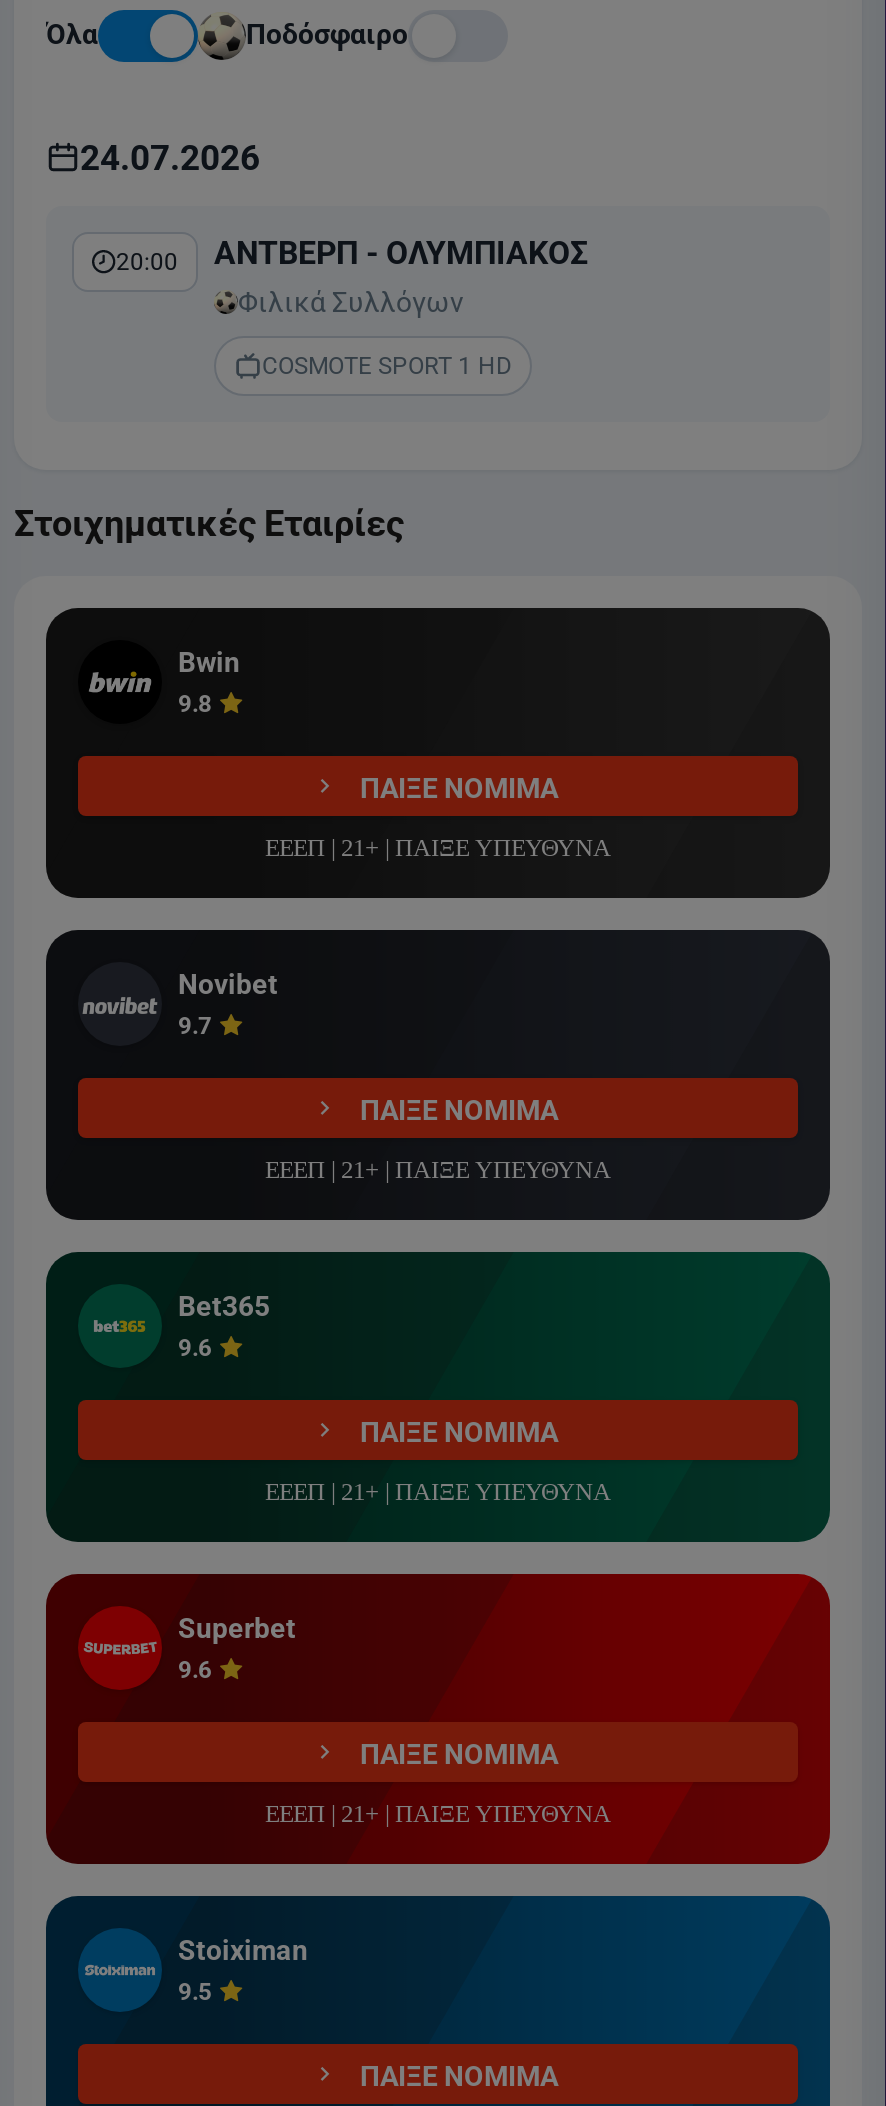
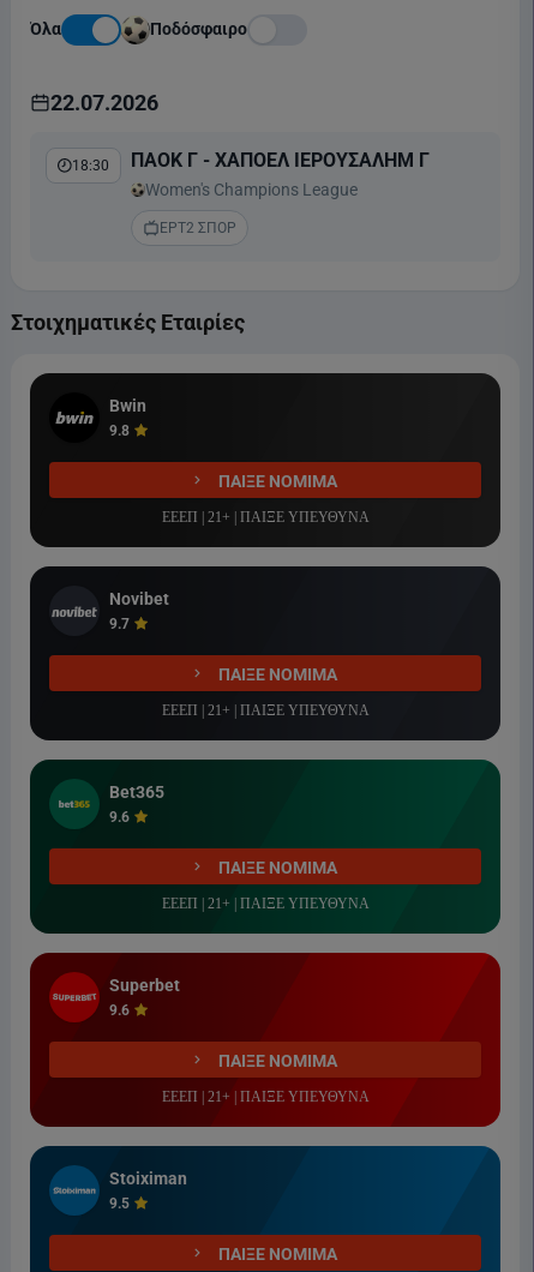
- 24.07.2026
+ 22.07.2026

- 20:00
- ΑΝΤΒΕΡΠ - ΟΛΥΜΠΙΑΚΟΣ
- Φιλικά Συλλόγων
+ 18:30
+ ΠΑΟΚ Γ - ΧΑΠΟΕΛ ΙΕΡΟΥΣΑΛΗΜ Γ
+ Women's Champions League

- COSMOTE SPORT 1 HD
+ ΕΡΤ2 ΣΠΟΡ
